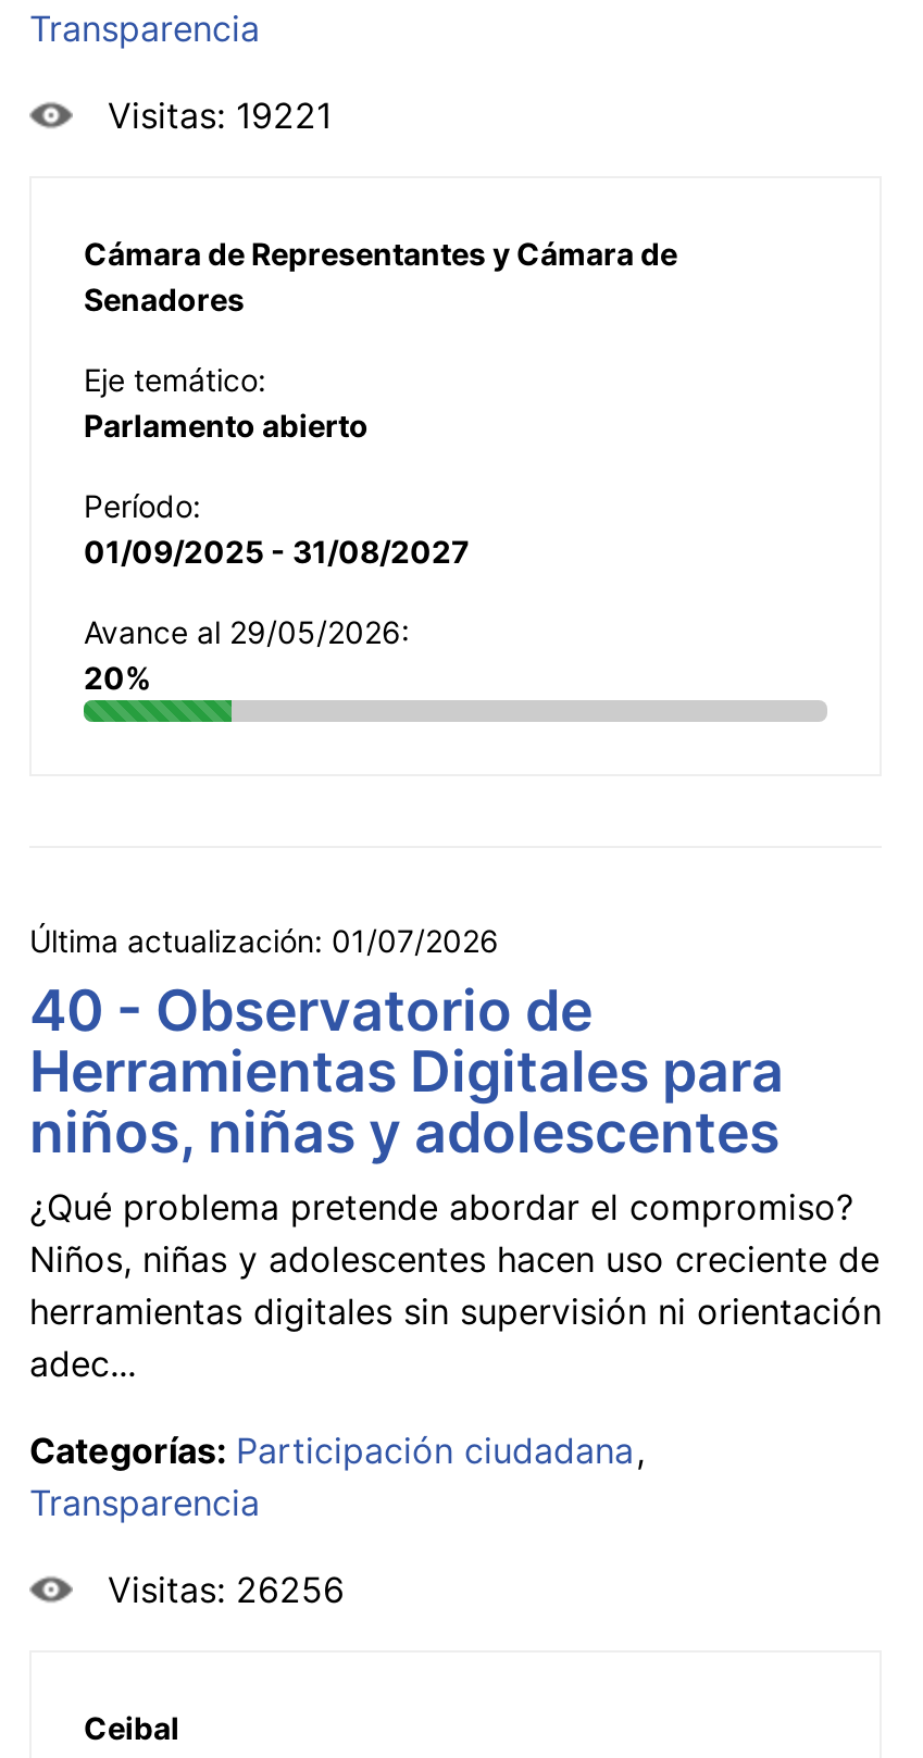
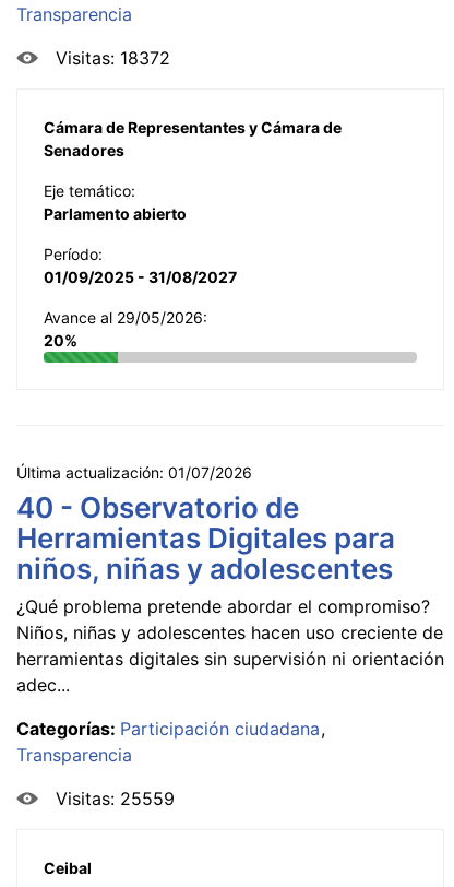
- Visitas: 19221
+ Visitas: 18372

- Visitas: 26256
+ Visitas: 25559
